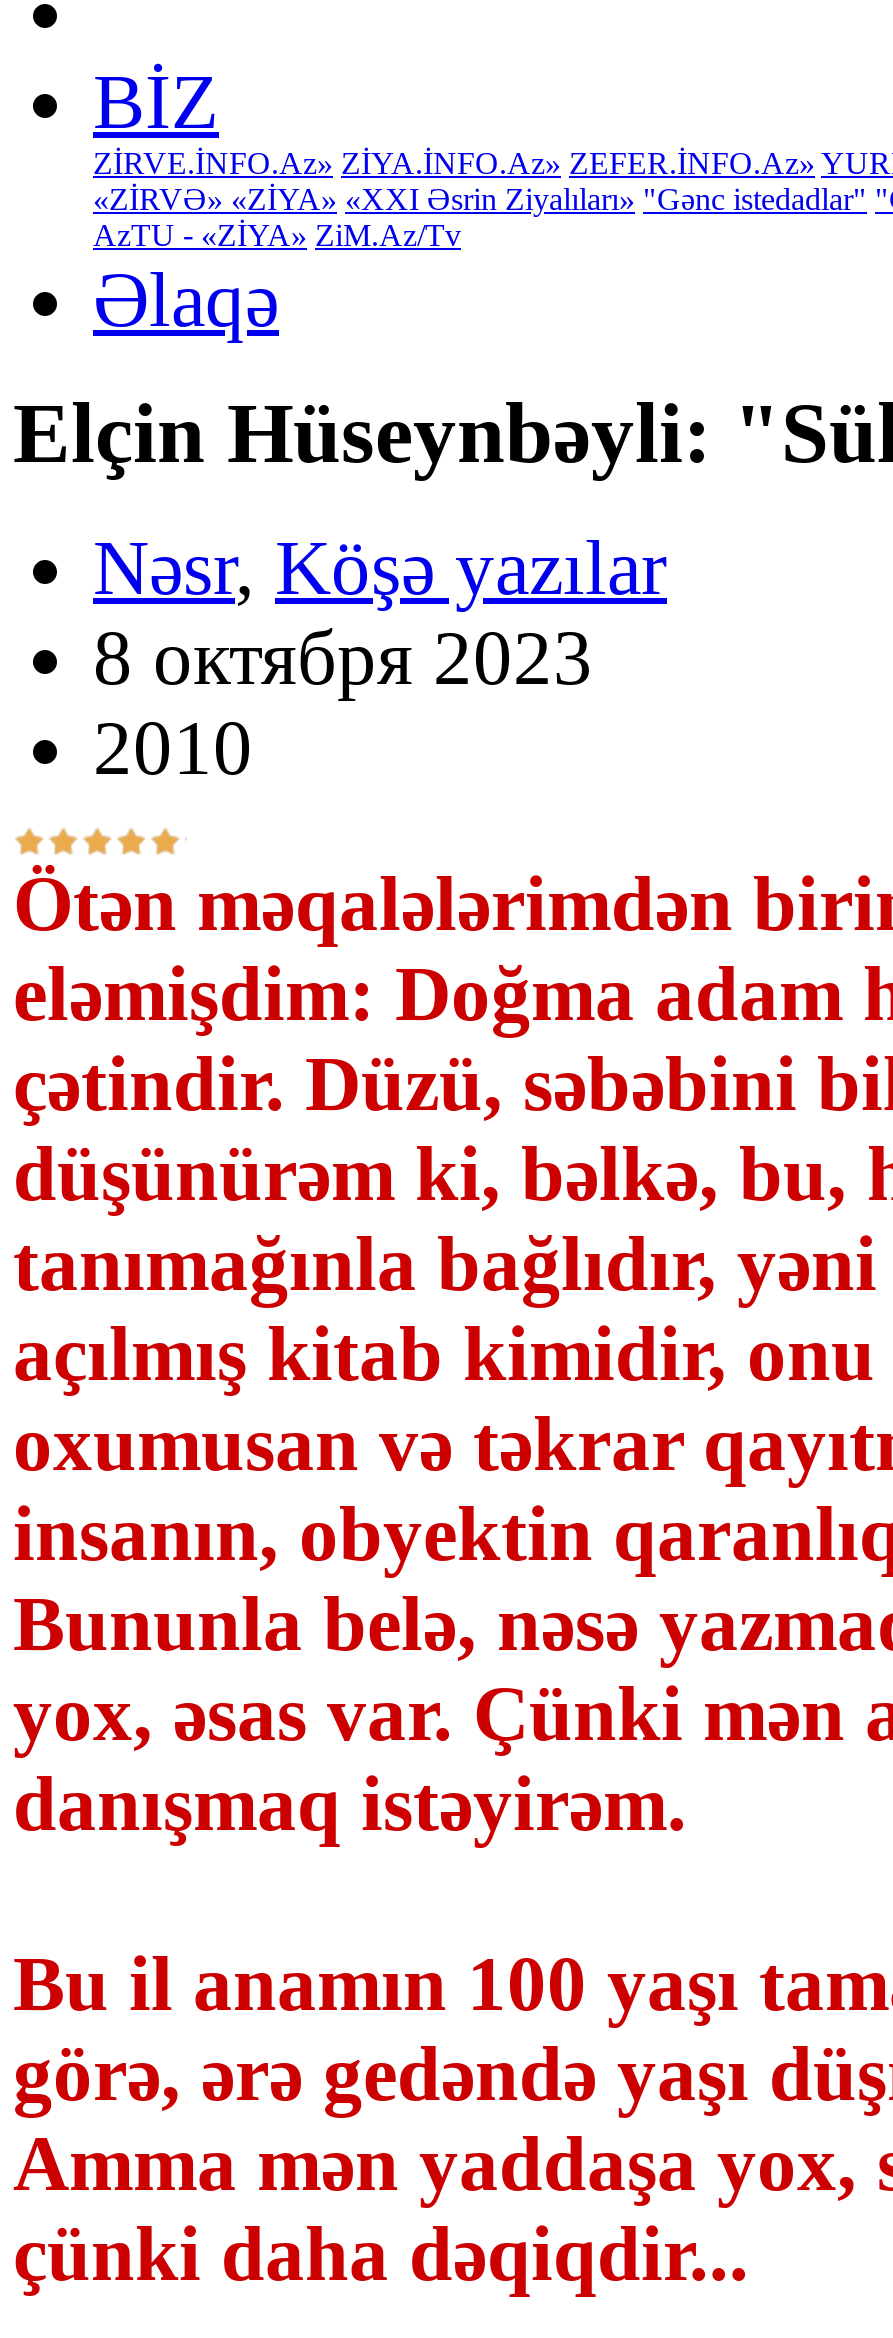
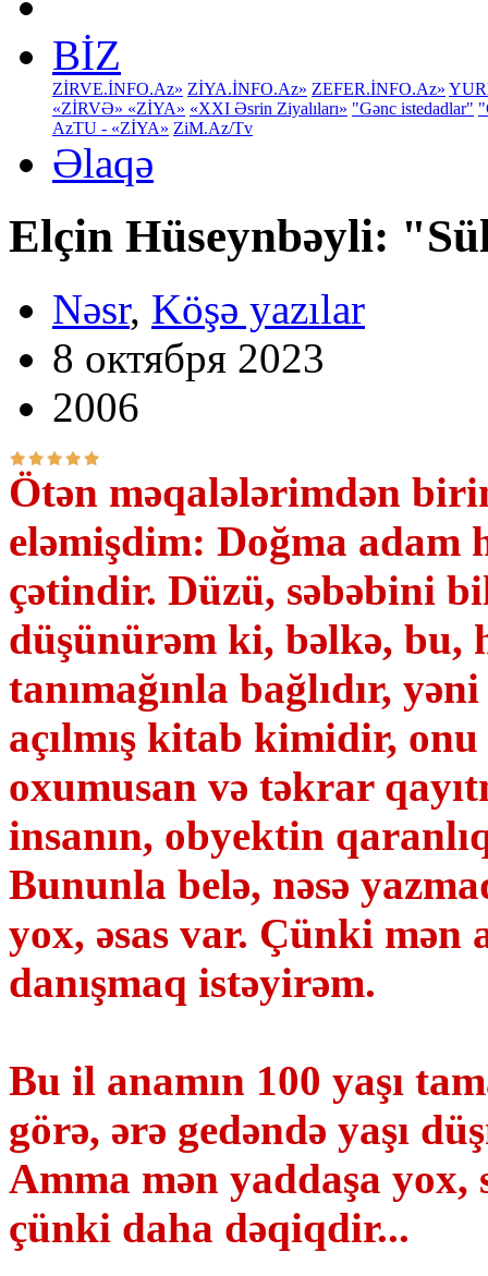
- 2010
+ 2006
